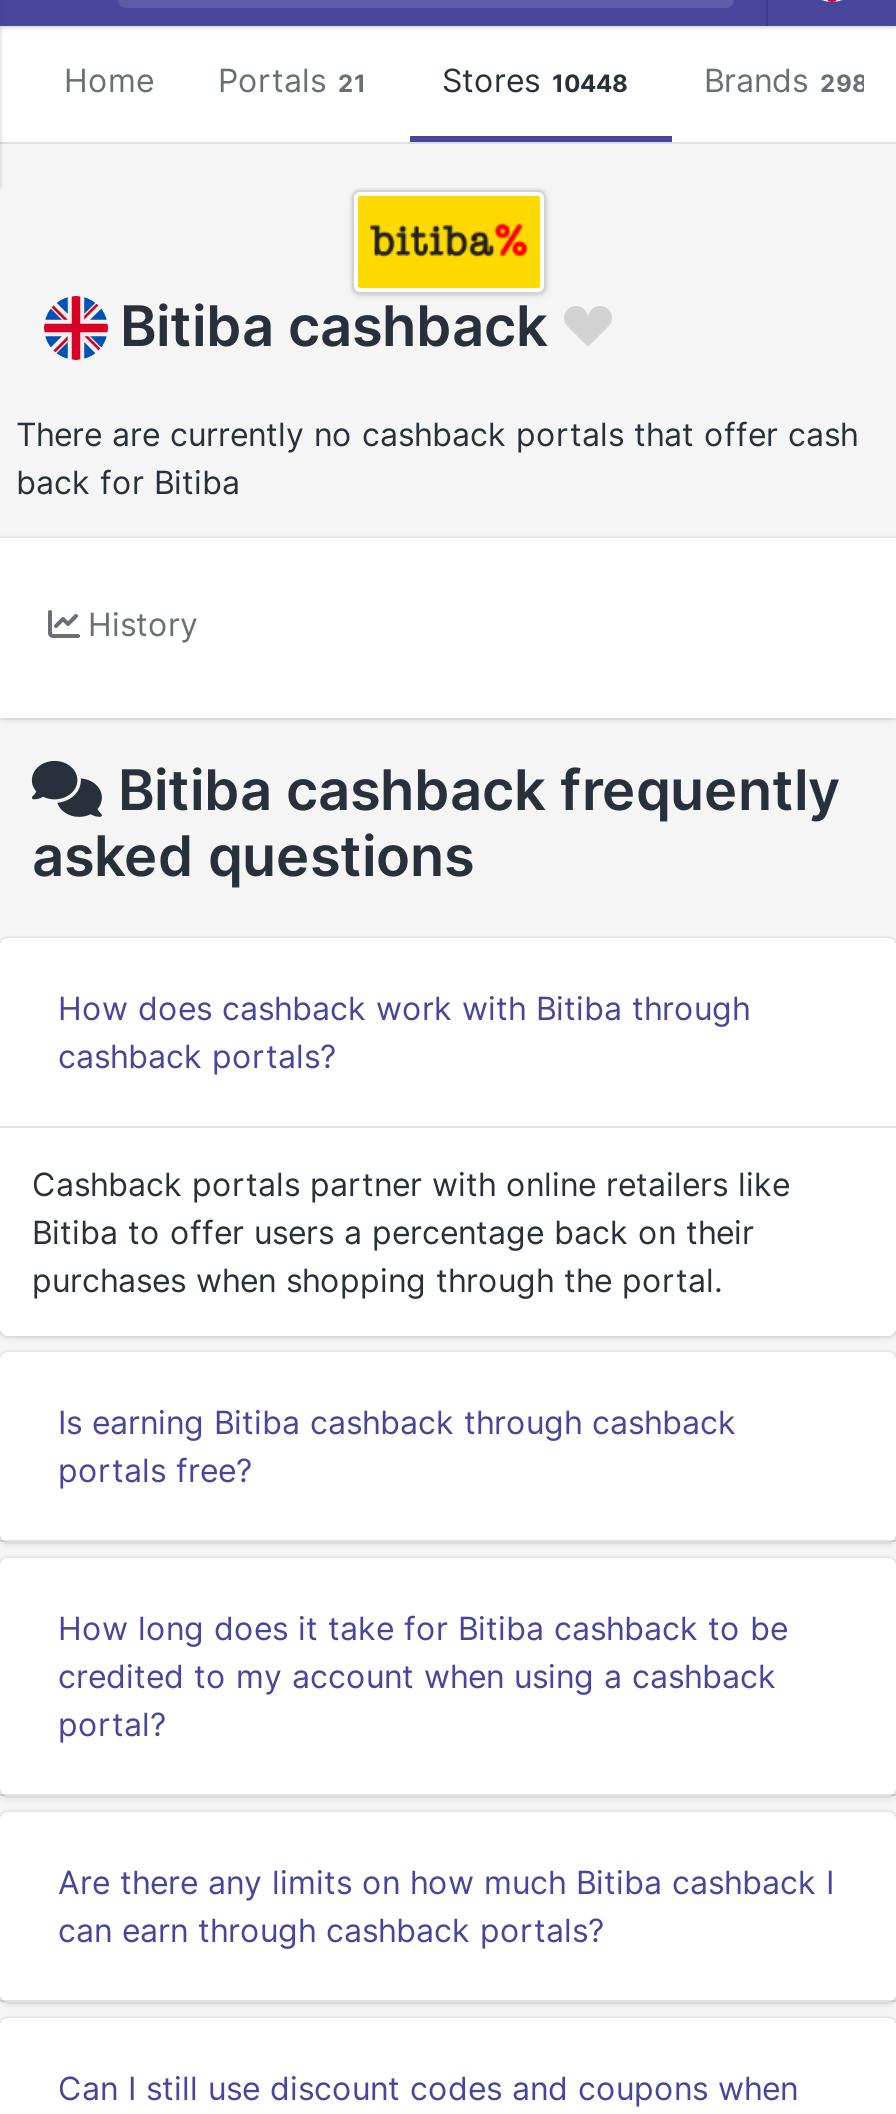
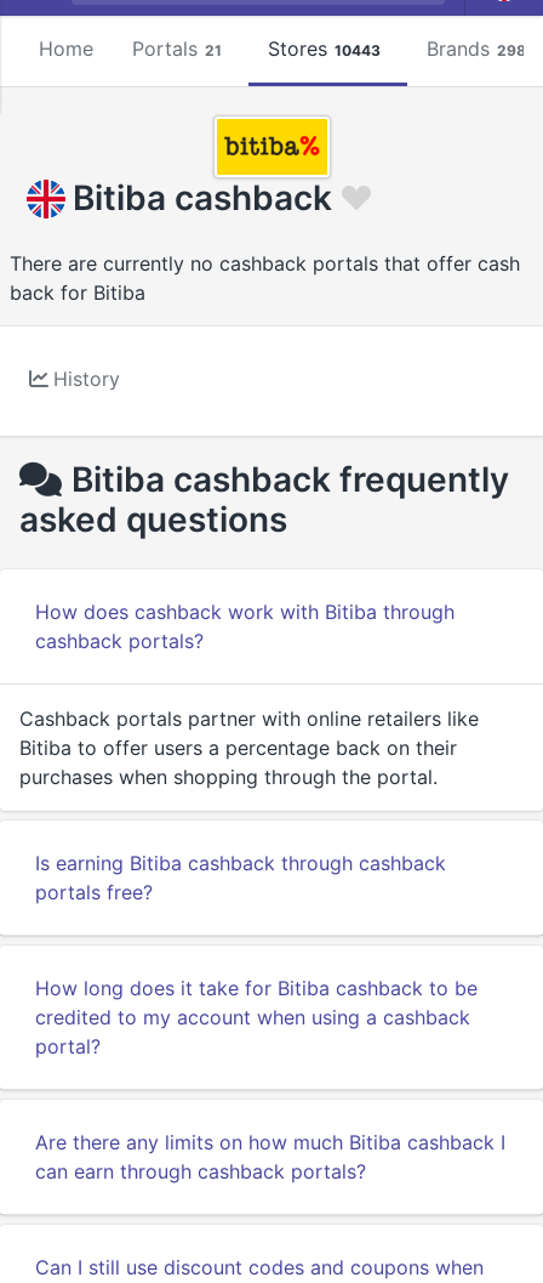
- Stores 10448
+ Stores 10443
